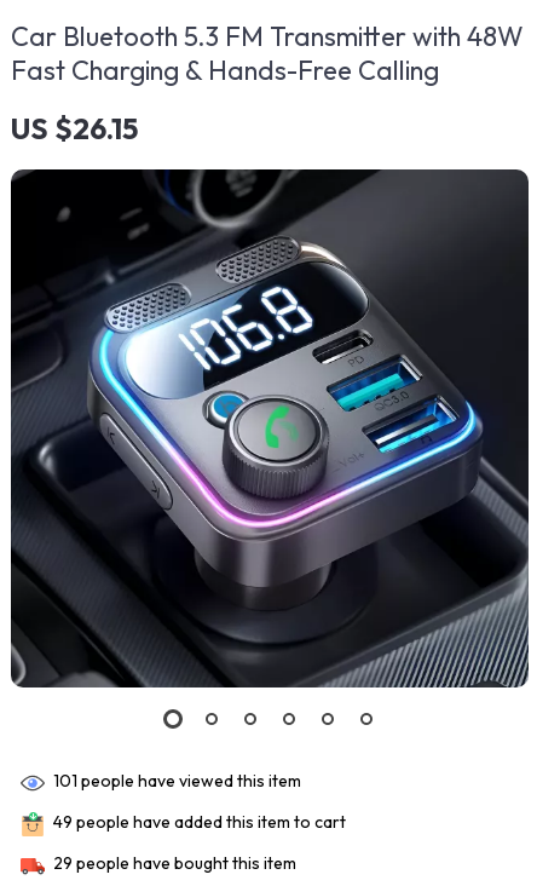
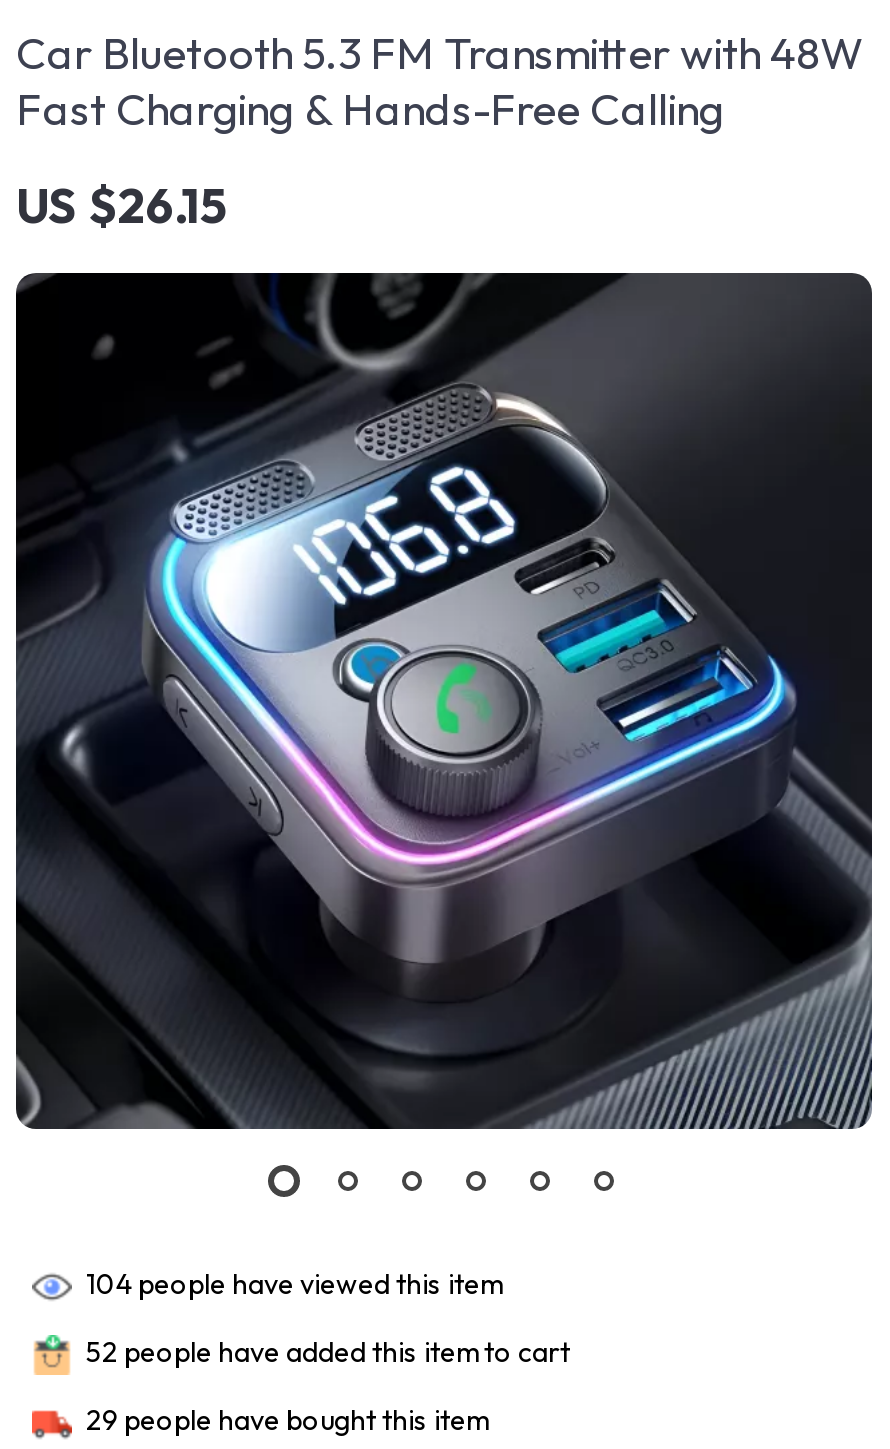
- 101 people have viewed this item
+ 104 people have viewed this item

- 49 people have added this item to cart
+ 52 people have added this item to cart
